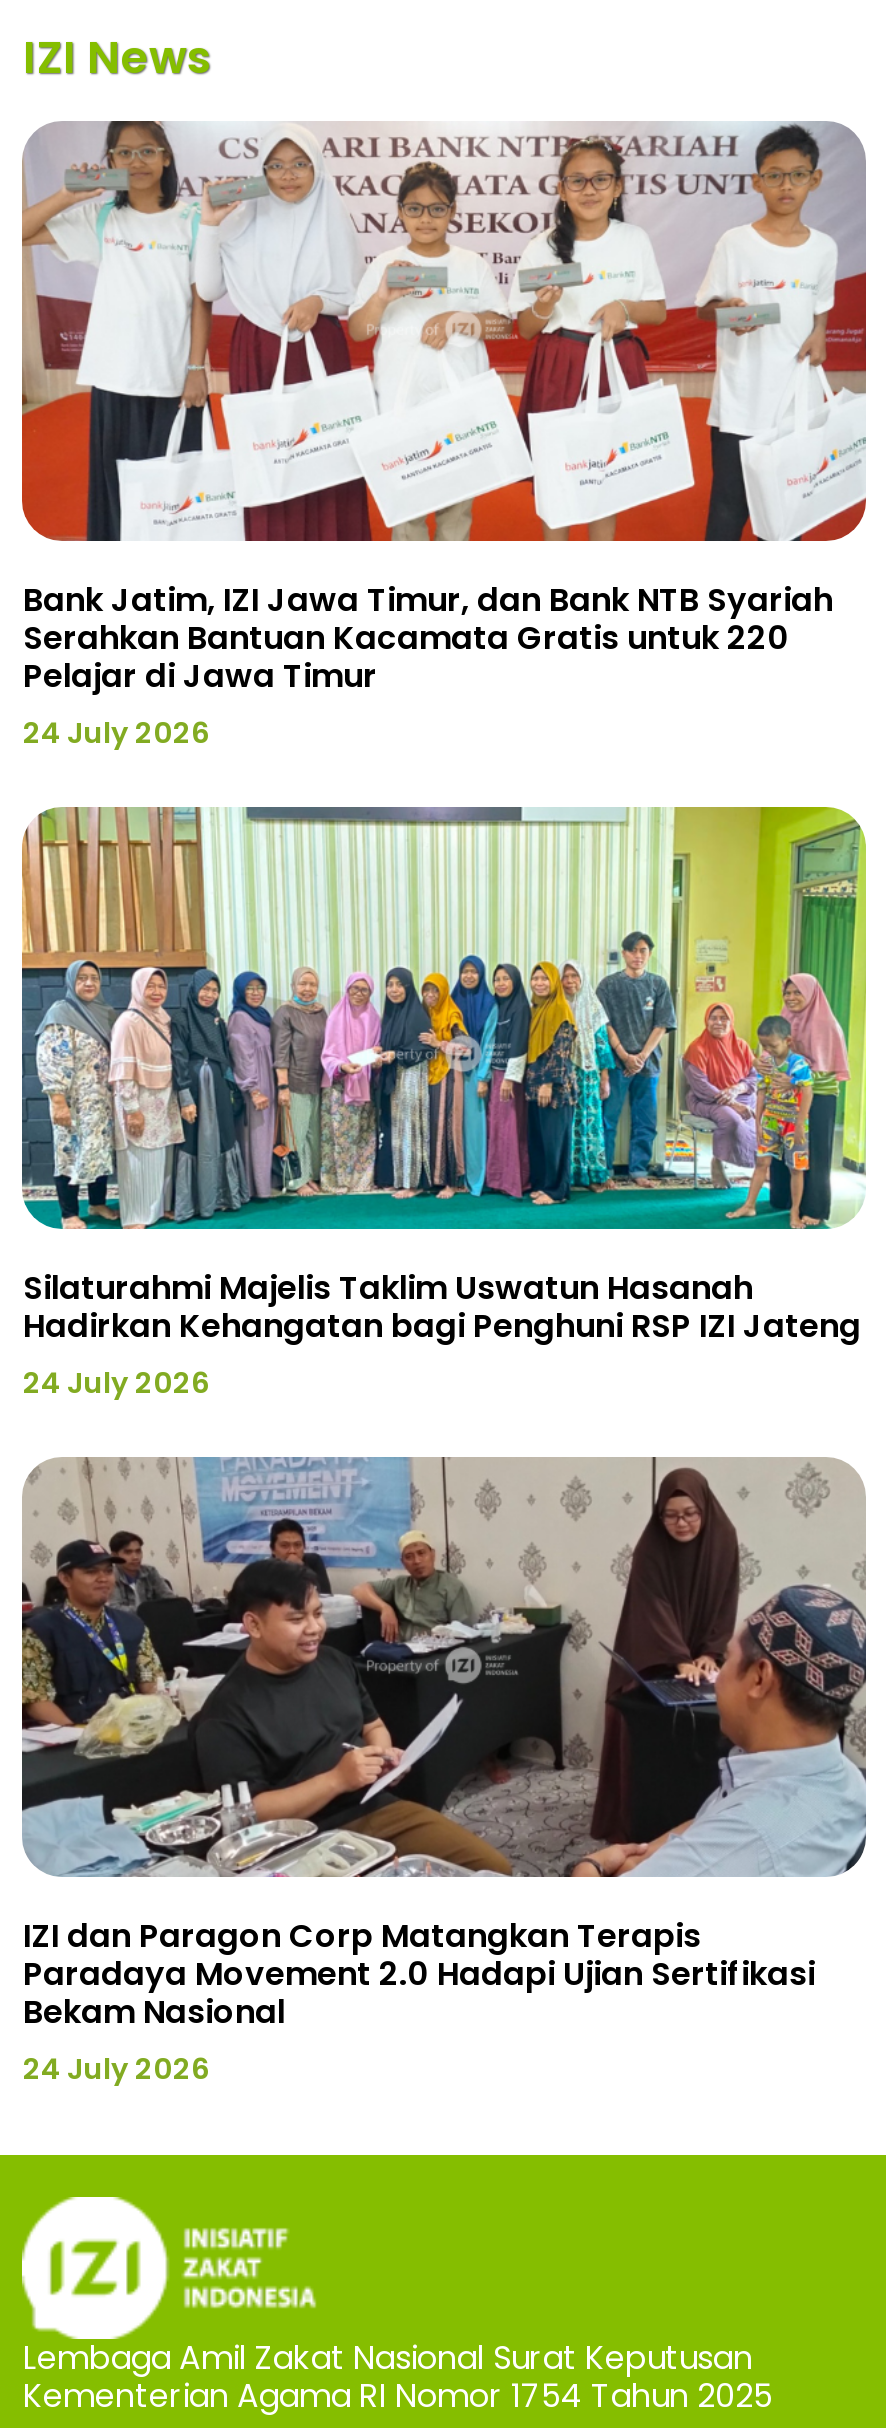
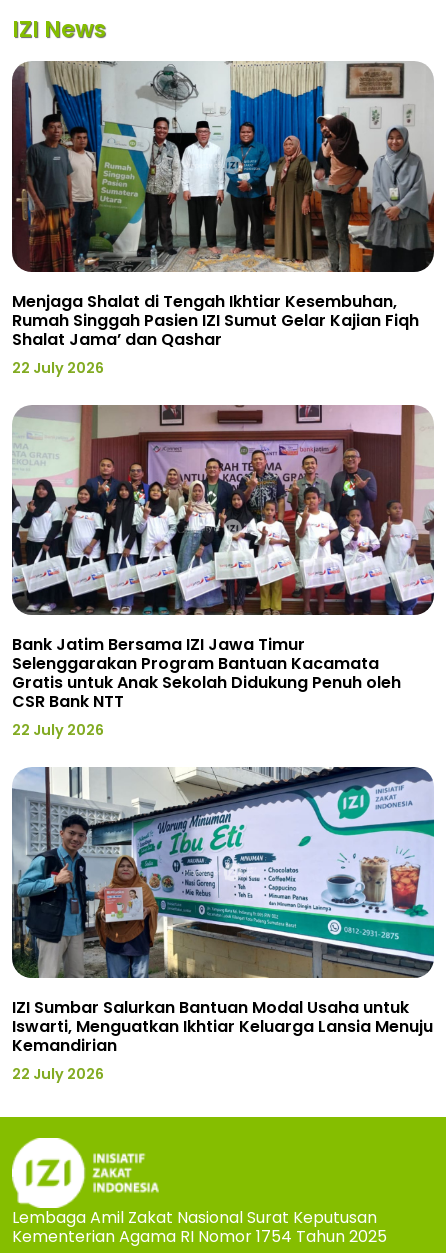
- [image]
- Bank Jatim, IZI Jawa Timur, dan Bank NTB Syariah
- Serahkan Bantuan Kacamata Gratis untuk 220
- Pelajar di Jawa Timur
- 24 July 2026
+ [image]
+ Menjaga Shalat di Tengah Ikhtiar Kesembuhan,
+ Rumah Singgah Pasien IZI Sumut Gelar Kajian Fiqh
+ Shalat Jama’ dan Qashar
+ 22 July 2026

- [image]
- Silaturahmi Majelis Taklim Uswatun Hasanah
- Hadirkan Kehangatan bagi Penghuni RSP IZI Jateng
- 24 July 2026
+ [image]
+ Bank Jatim Bersama IZI Jawa Timur
+ Selenggarakan Program Bantuan Kacamata
+ Gratis untuk Anak Sekolah Didukung Penuh oleh
+ CSR Bank NTT
+ 22 July 2026

- [image]
- IZI dan Paragon Corp Matangkan Terapis
- Paradaya Movement 2.0 Hadapi Ujian Sertifikasi
- Bekam Nasional
- 24 July 2026
+ [image]
+ IZI Sumbar Salurkan Bantuan Modal Usaha untuk
+ Iswarti, Menguatkan Ikhtiar Keluarga Lansia Menuju
+ Kemandirian
+ 22 July 2026
